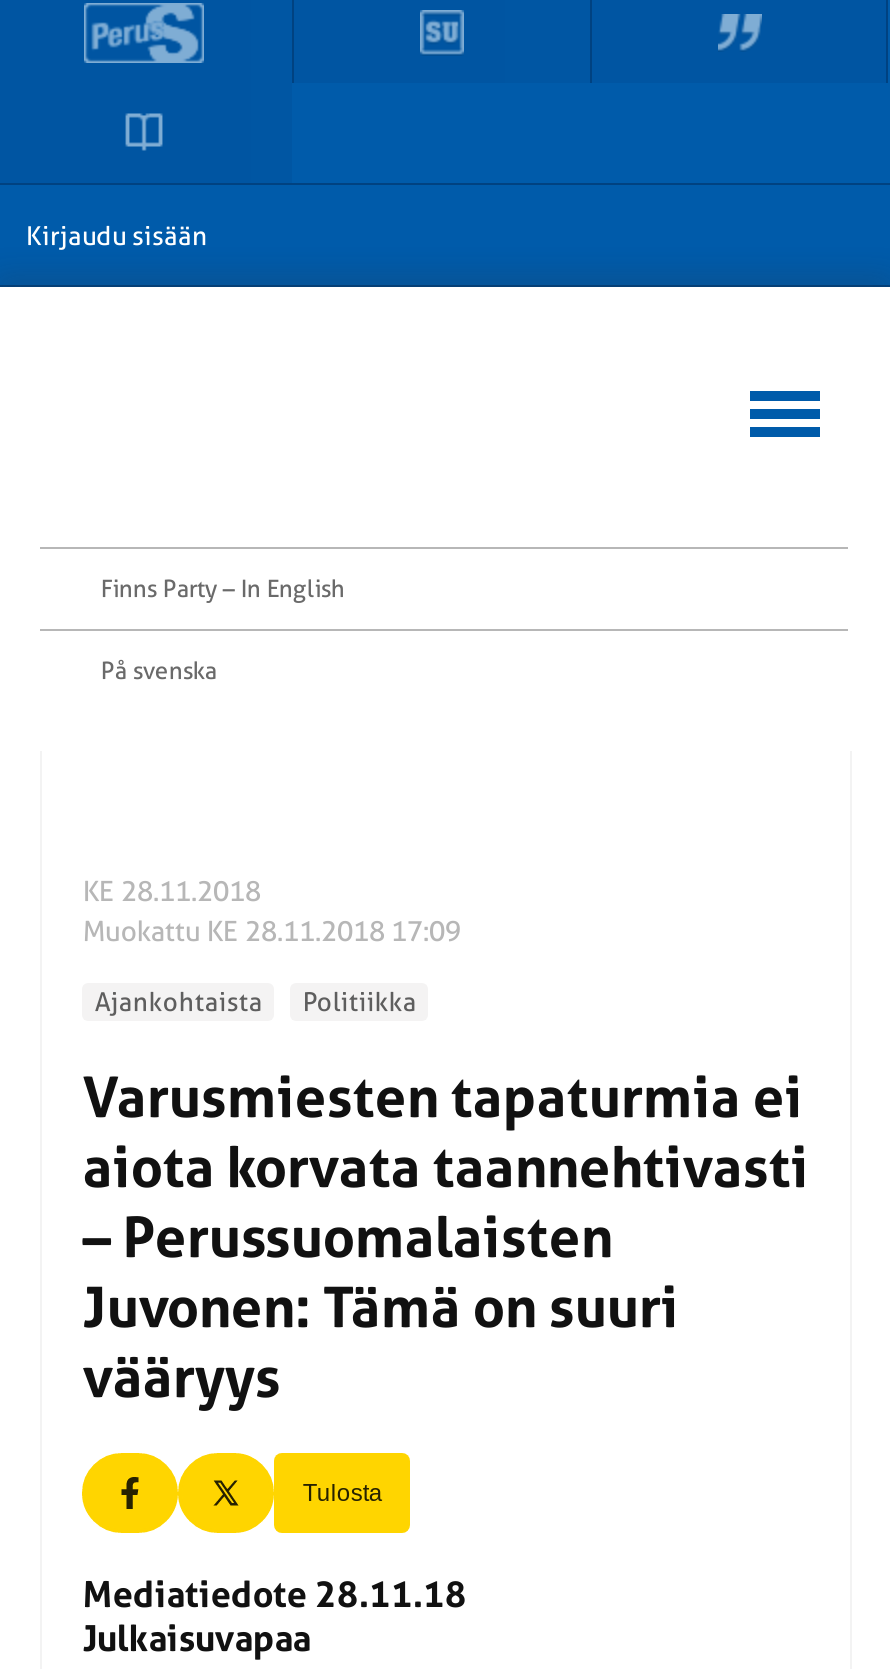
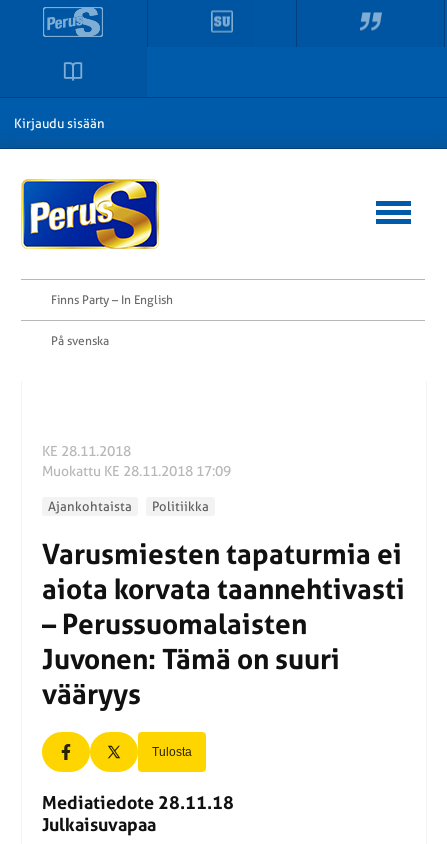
+ [image]
